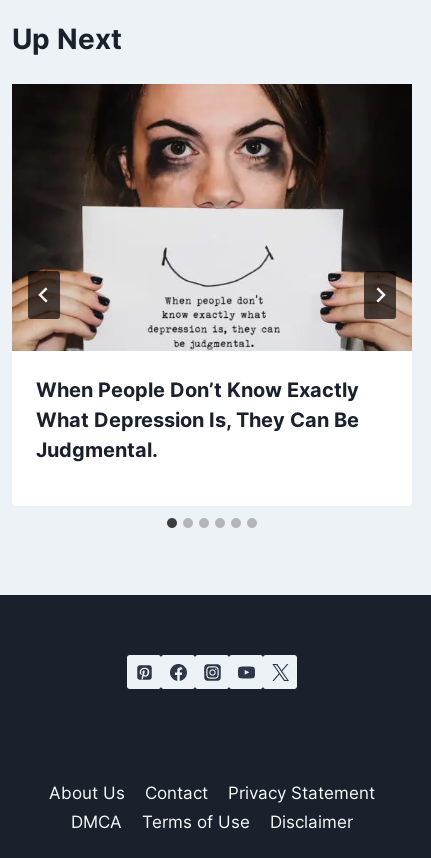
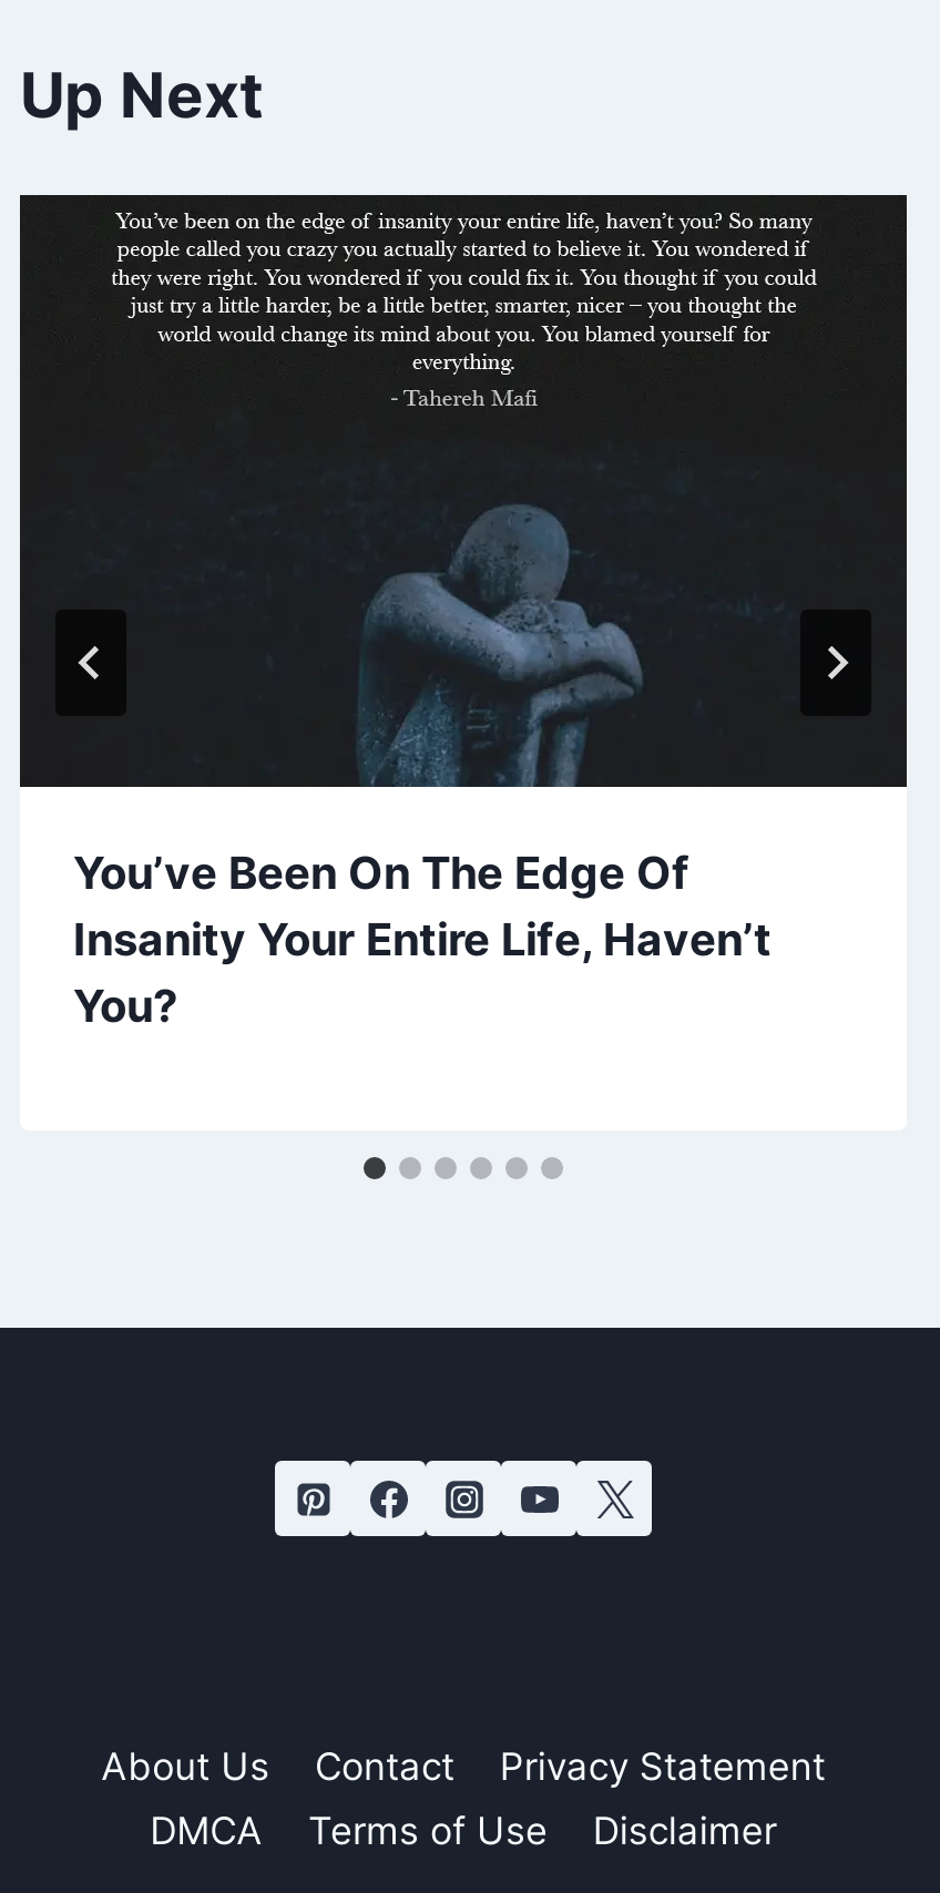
- [image]
- When People Don’t Know Exactly
- What Depression Is, They Can Be
- Judgmental.
+ [image]
+ You’ve Been On The Edge Of
+ Insanity Your Entire Life, Haven’t
+ You?
